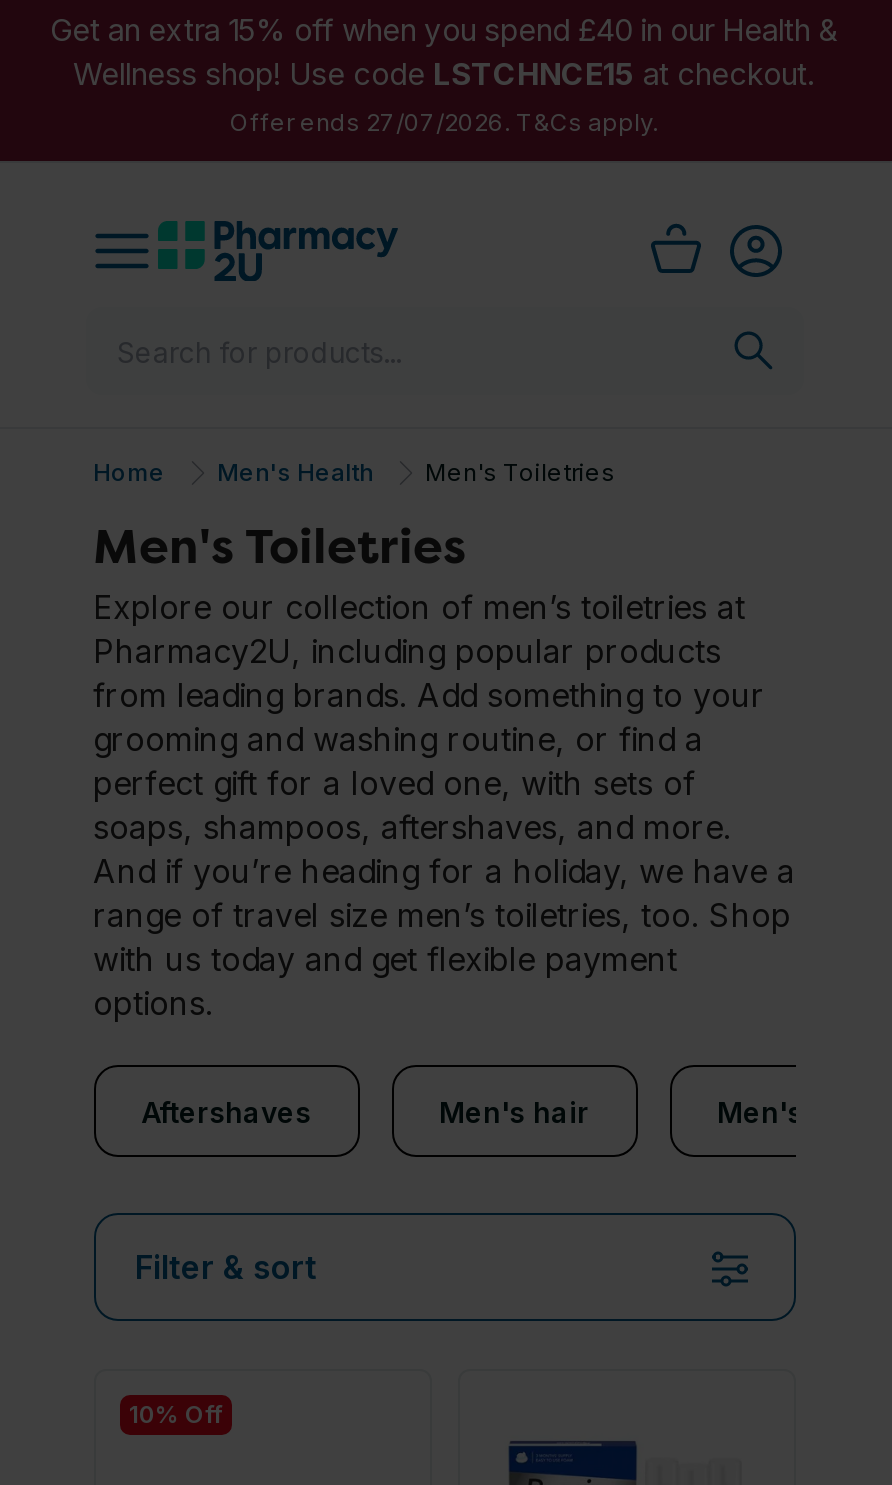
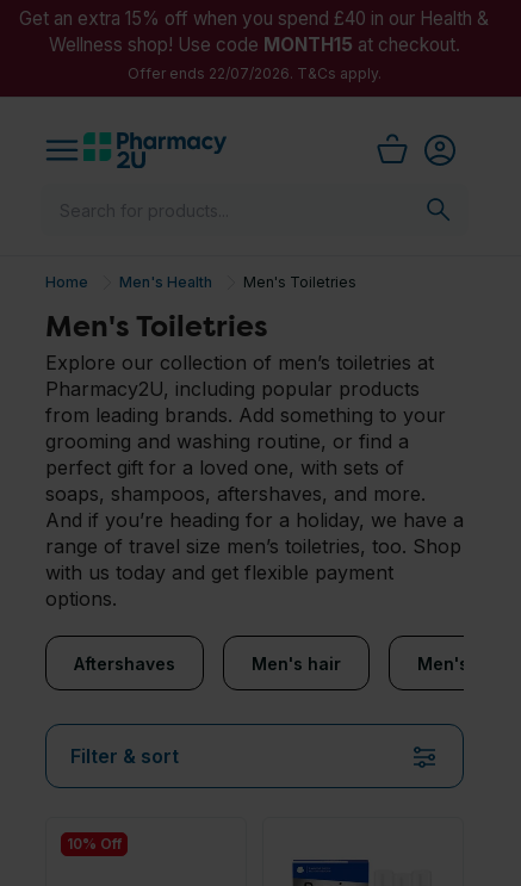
- Wellness shop! Use code LSTCHNCE15 at checkout.
+ Wellness shop! Use code MONTH15 at checkout.

- Offer ends 27/07/2026. T&Cs apply.
+ Offer ends 22/07/2026. T&Cs apply.
